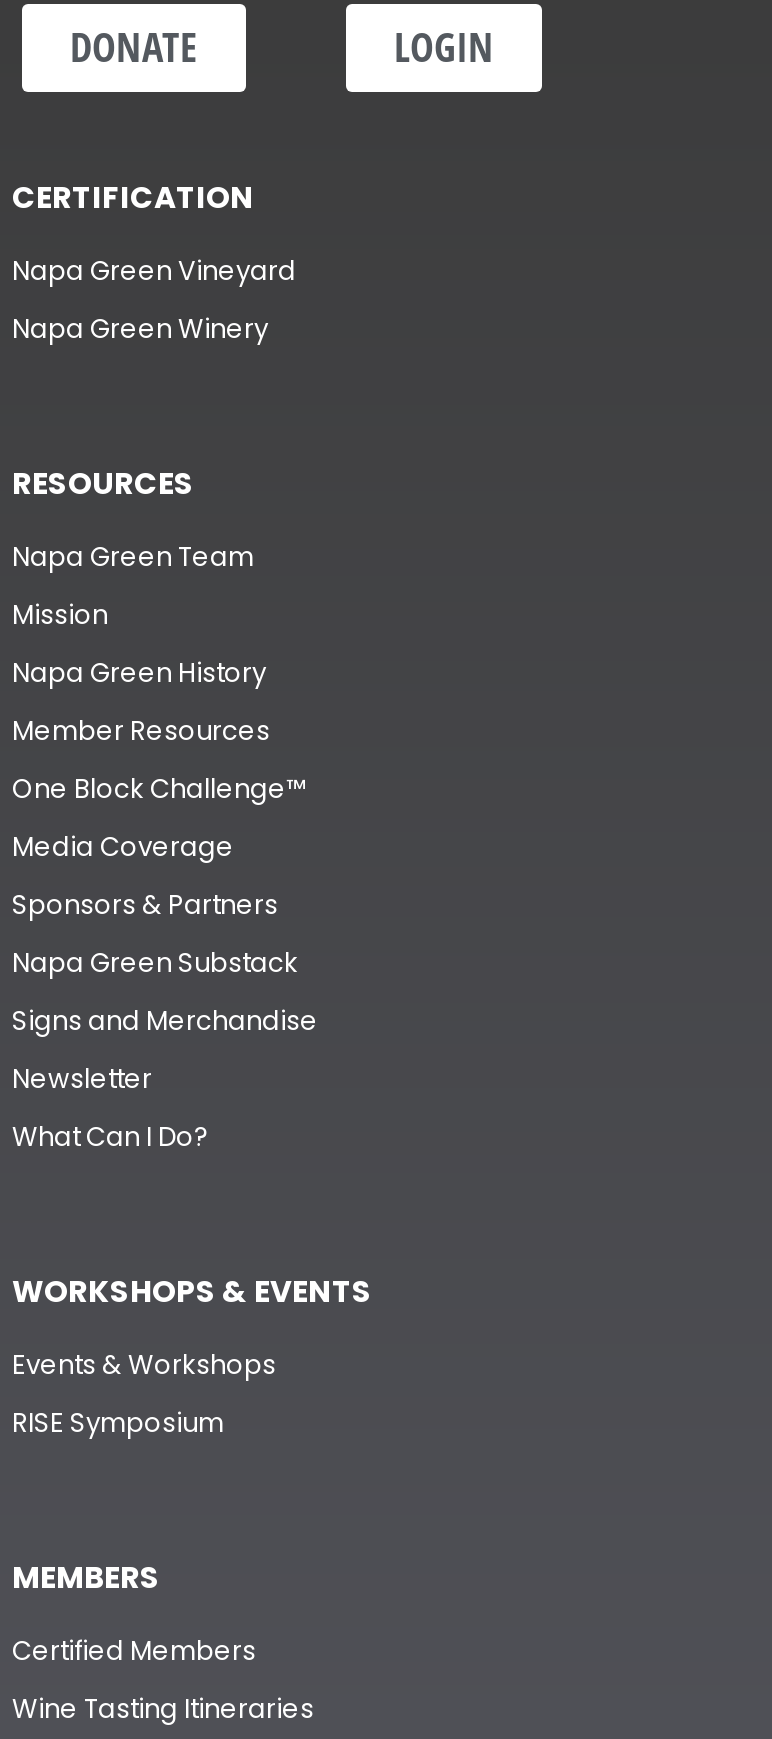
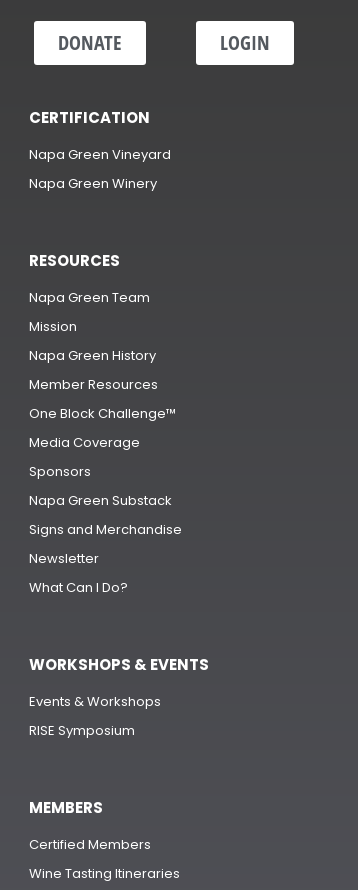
- Sponsors & Partners
+ Sponsors
